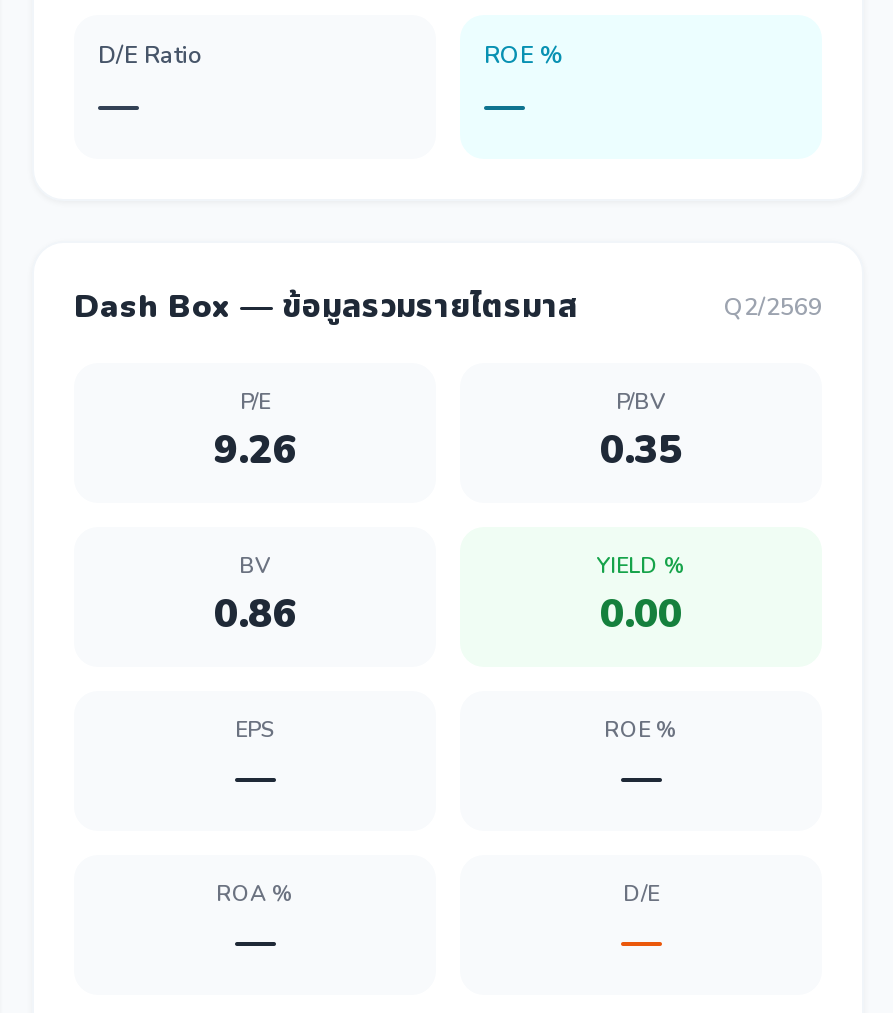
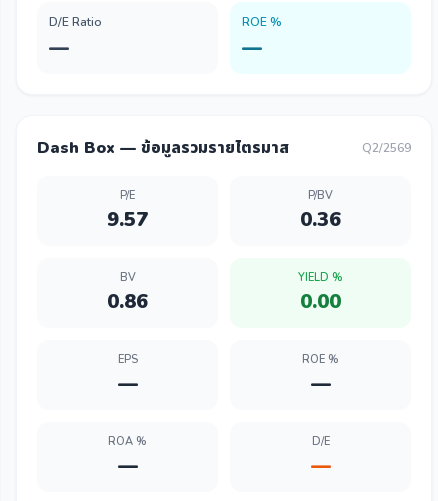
- 9.26
+ 9.57

- 0.35
+ 0.36
